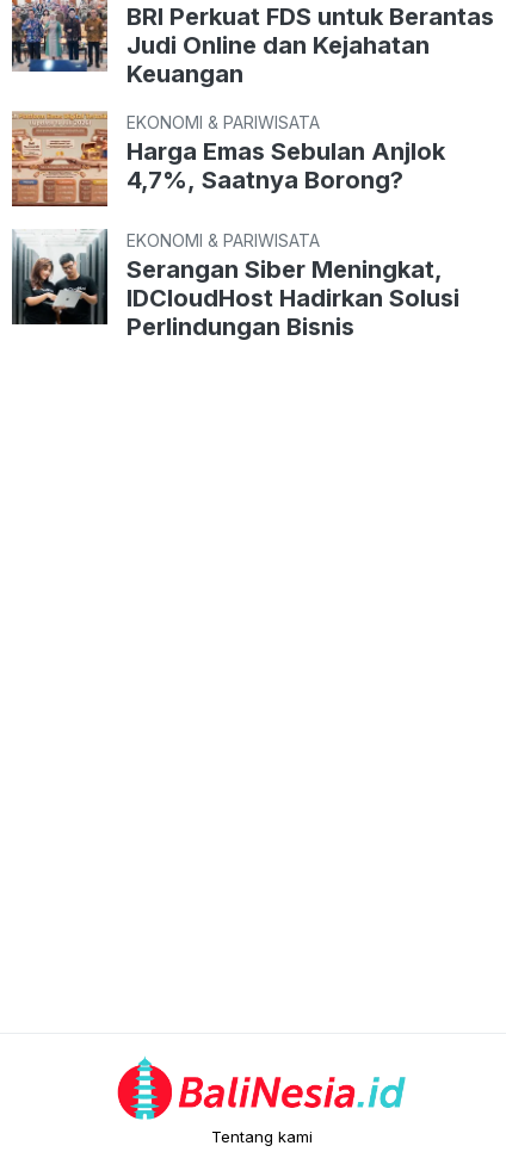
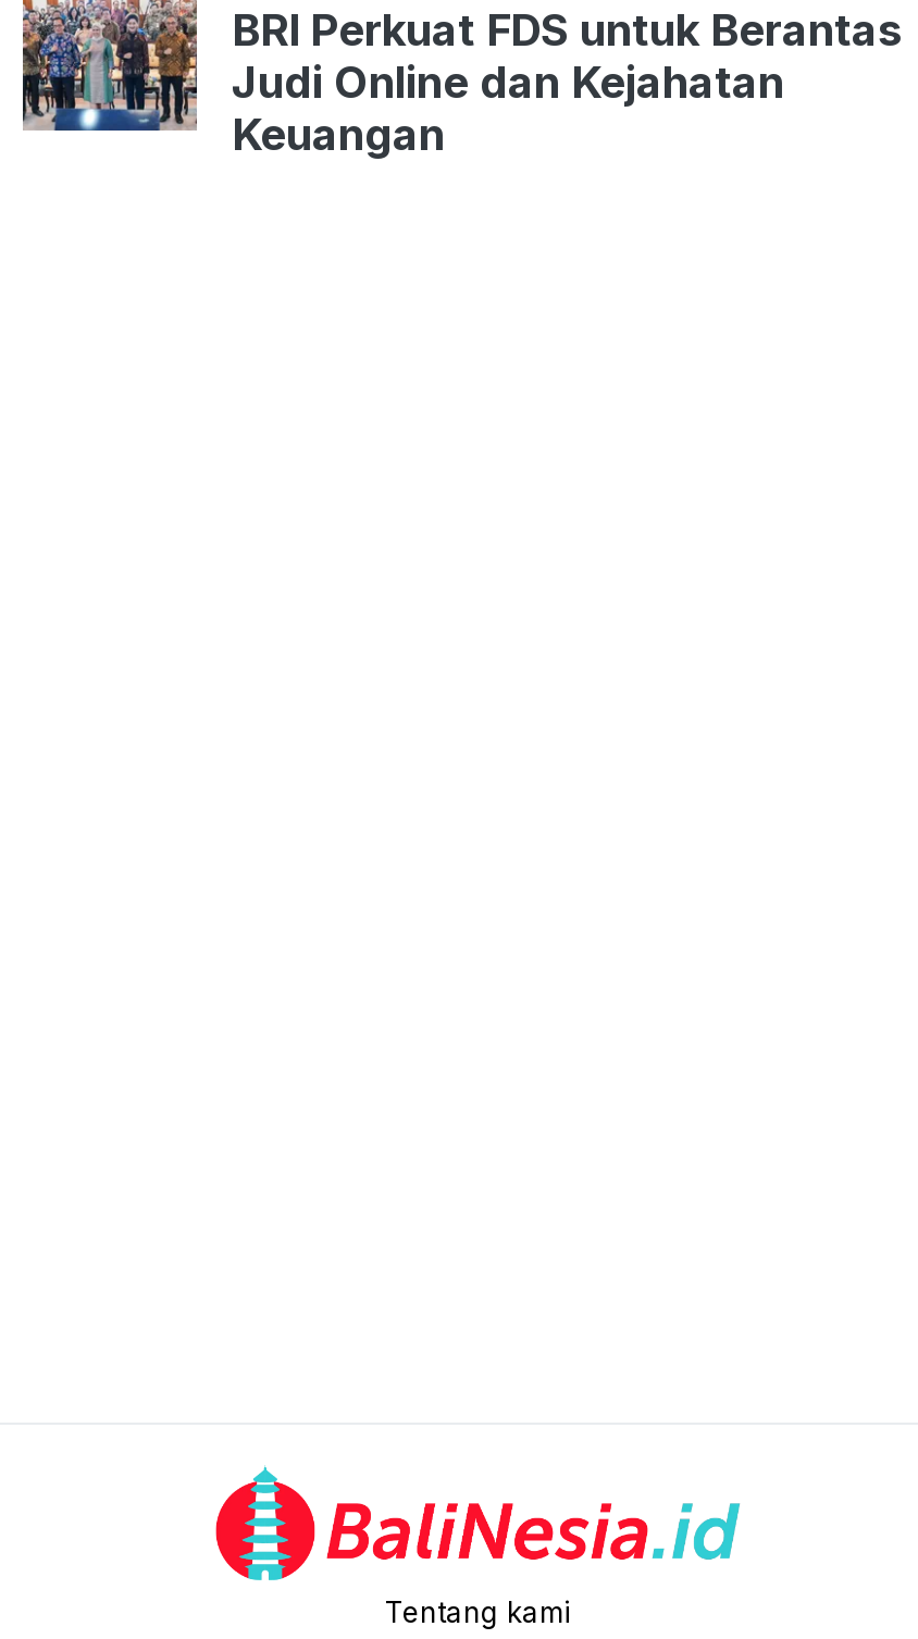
- [image]
- EKONOMI & PARIWISATA
- Harga Emas Sebulan Anjlok
- 4,7%, Saatnya Borong?
- EKONOMI & PARIWISATA
- Serangan Siber Meningkat,
- IDCloudHost Hadirkan Solusi
- Perlindungan Bisnis

- [image]
